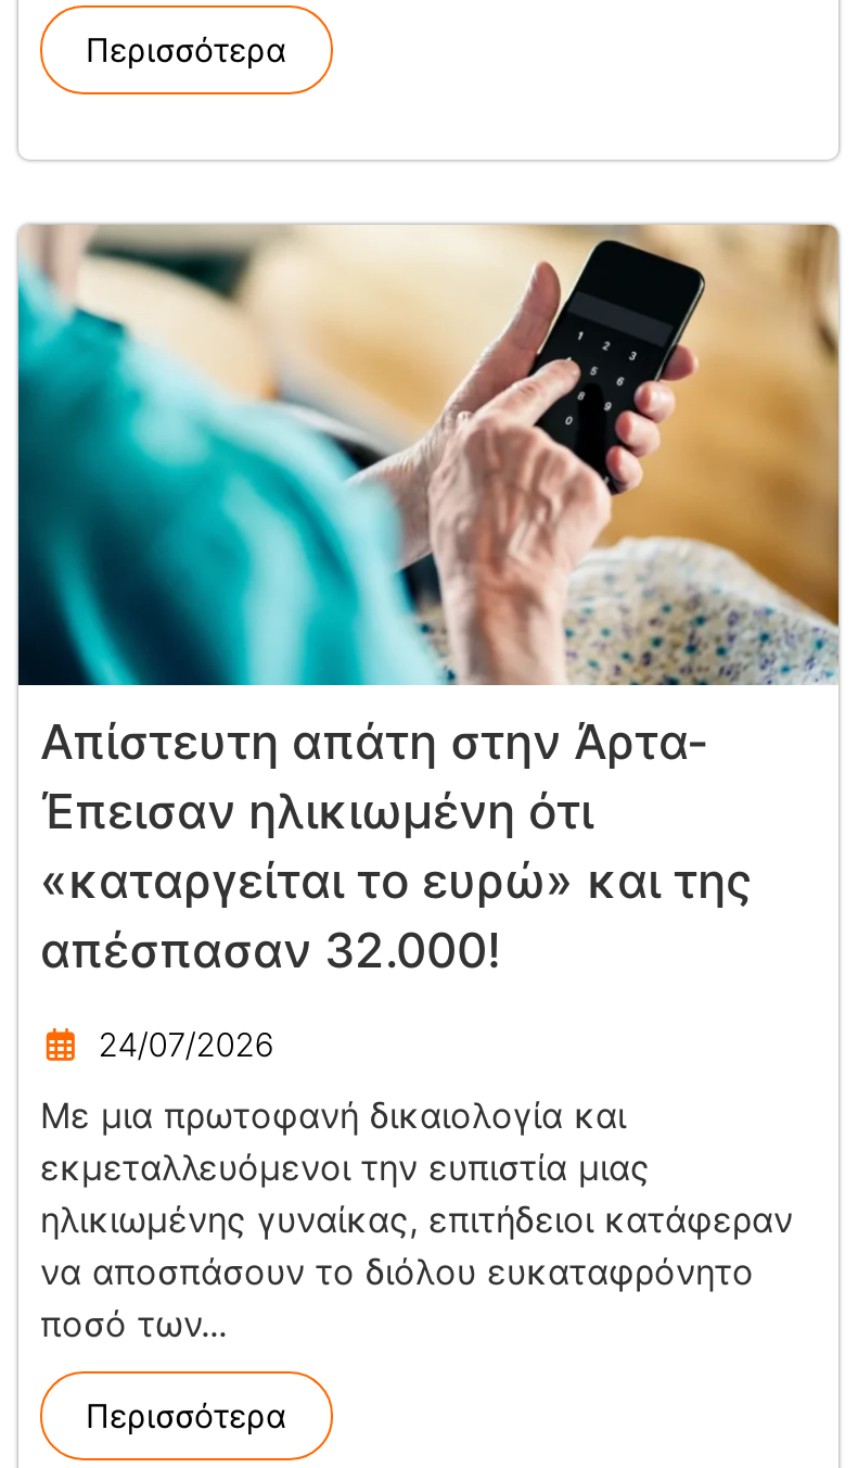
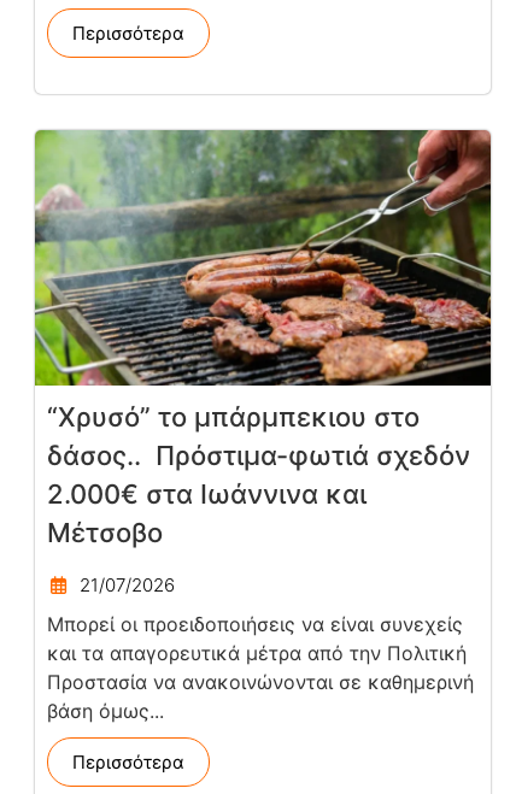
- [image]
- Απίστευτη απάτη στην Άρτα-
- Έπεισαν ηλικιωμένη ότι
- «καταργείται το ευρώ» και της
- απέσπασαν 32.000!
+ [image]
+ “Χρυσό” το μπάρμπεκιου στο
+ δάσος.. Πρόστιμα-φωτιά σχεδόν
+ 2.000€ στα Ιωάννινα και
+ Μέτσοβο

- 24/07/2026
+ 21/07/2026

- Με μια πρωτοφανή δικαιολογία και
- εκμεταλλευόμενοι την ευπιστία μιας
- ηλικιωμένης γυναίκας, επιτήδειοι κατάφεραν
- να αποσπάσουν το διόλου ευκαταφρόνητο
- ποσό των...
+ Μπορεί οι προειδοποιήσεις να είναι συνεχείς
+ και τα απαγορευτικά μέτρα από την Πολιτική
+ Προστασία να ανακοινώνονται σε καθημερινή
+ βάση όμως...
